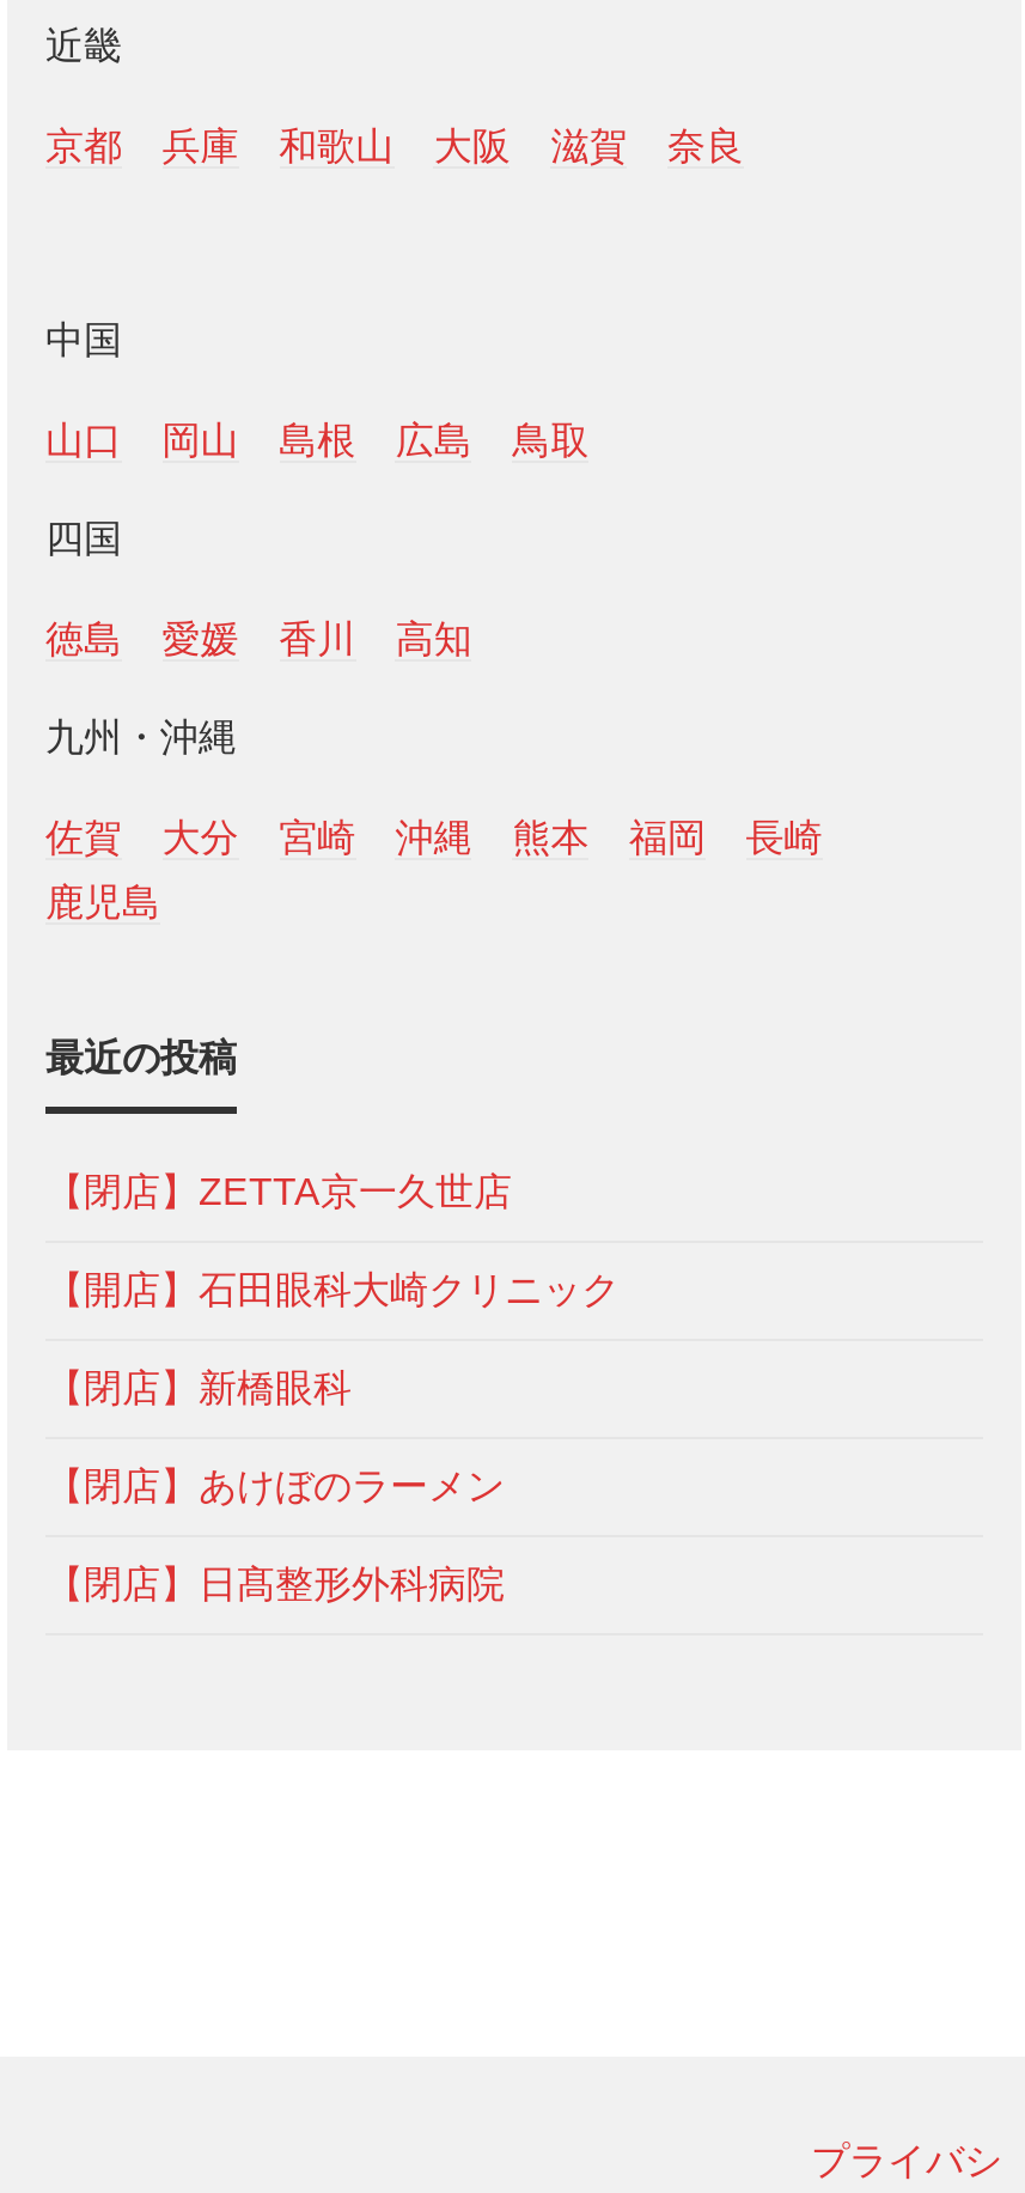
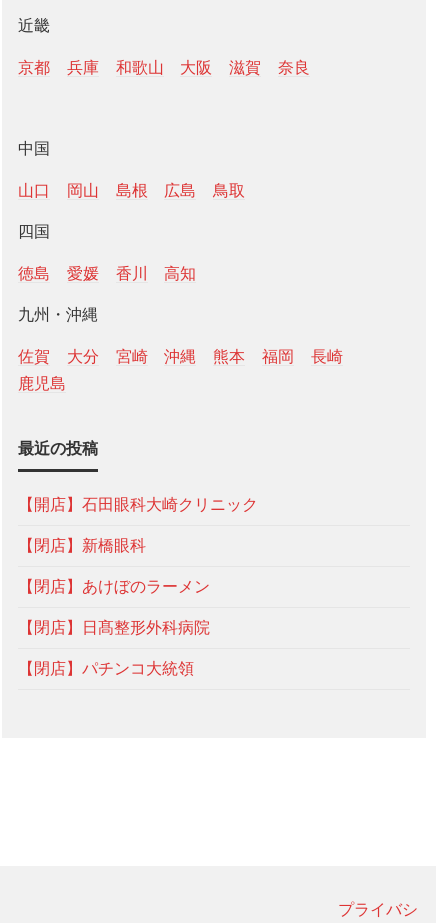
- 【閉店】ZETTA京一久世店

moved up: 【開店】石田眼科大崎クリニック | 【閉店】新橋眼科 | 【閉店】あけぼのラーメン | 【閉店】日髙整形外科病院

+ 【閉店】パチンコ大統領
